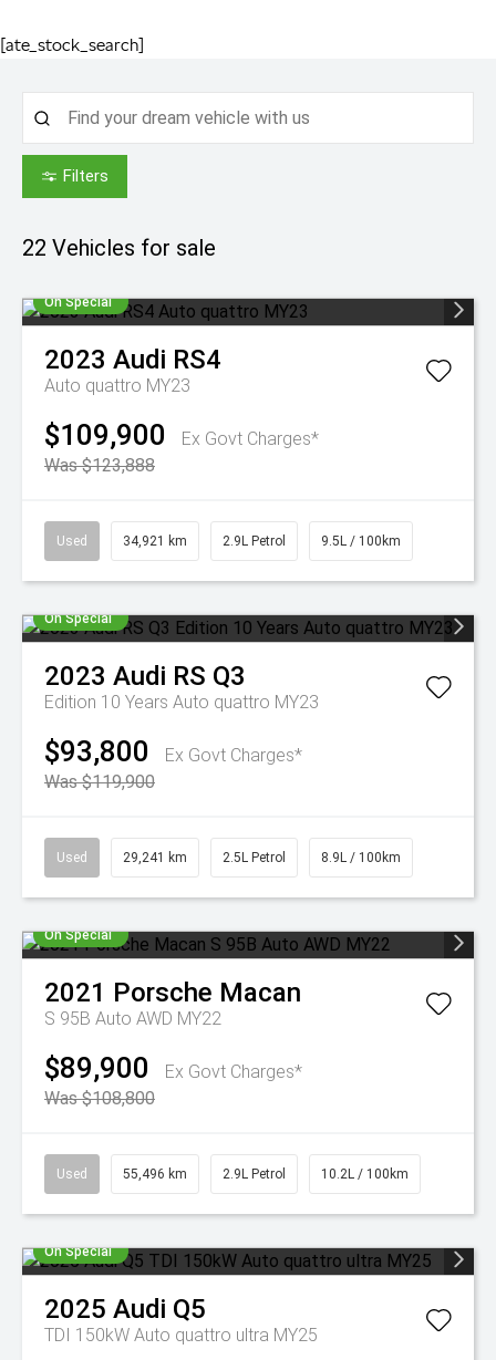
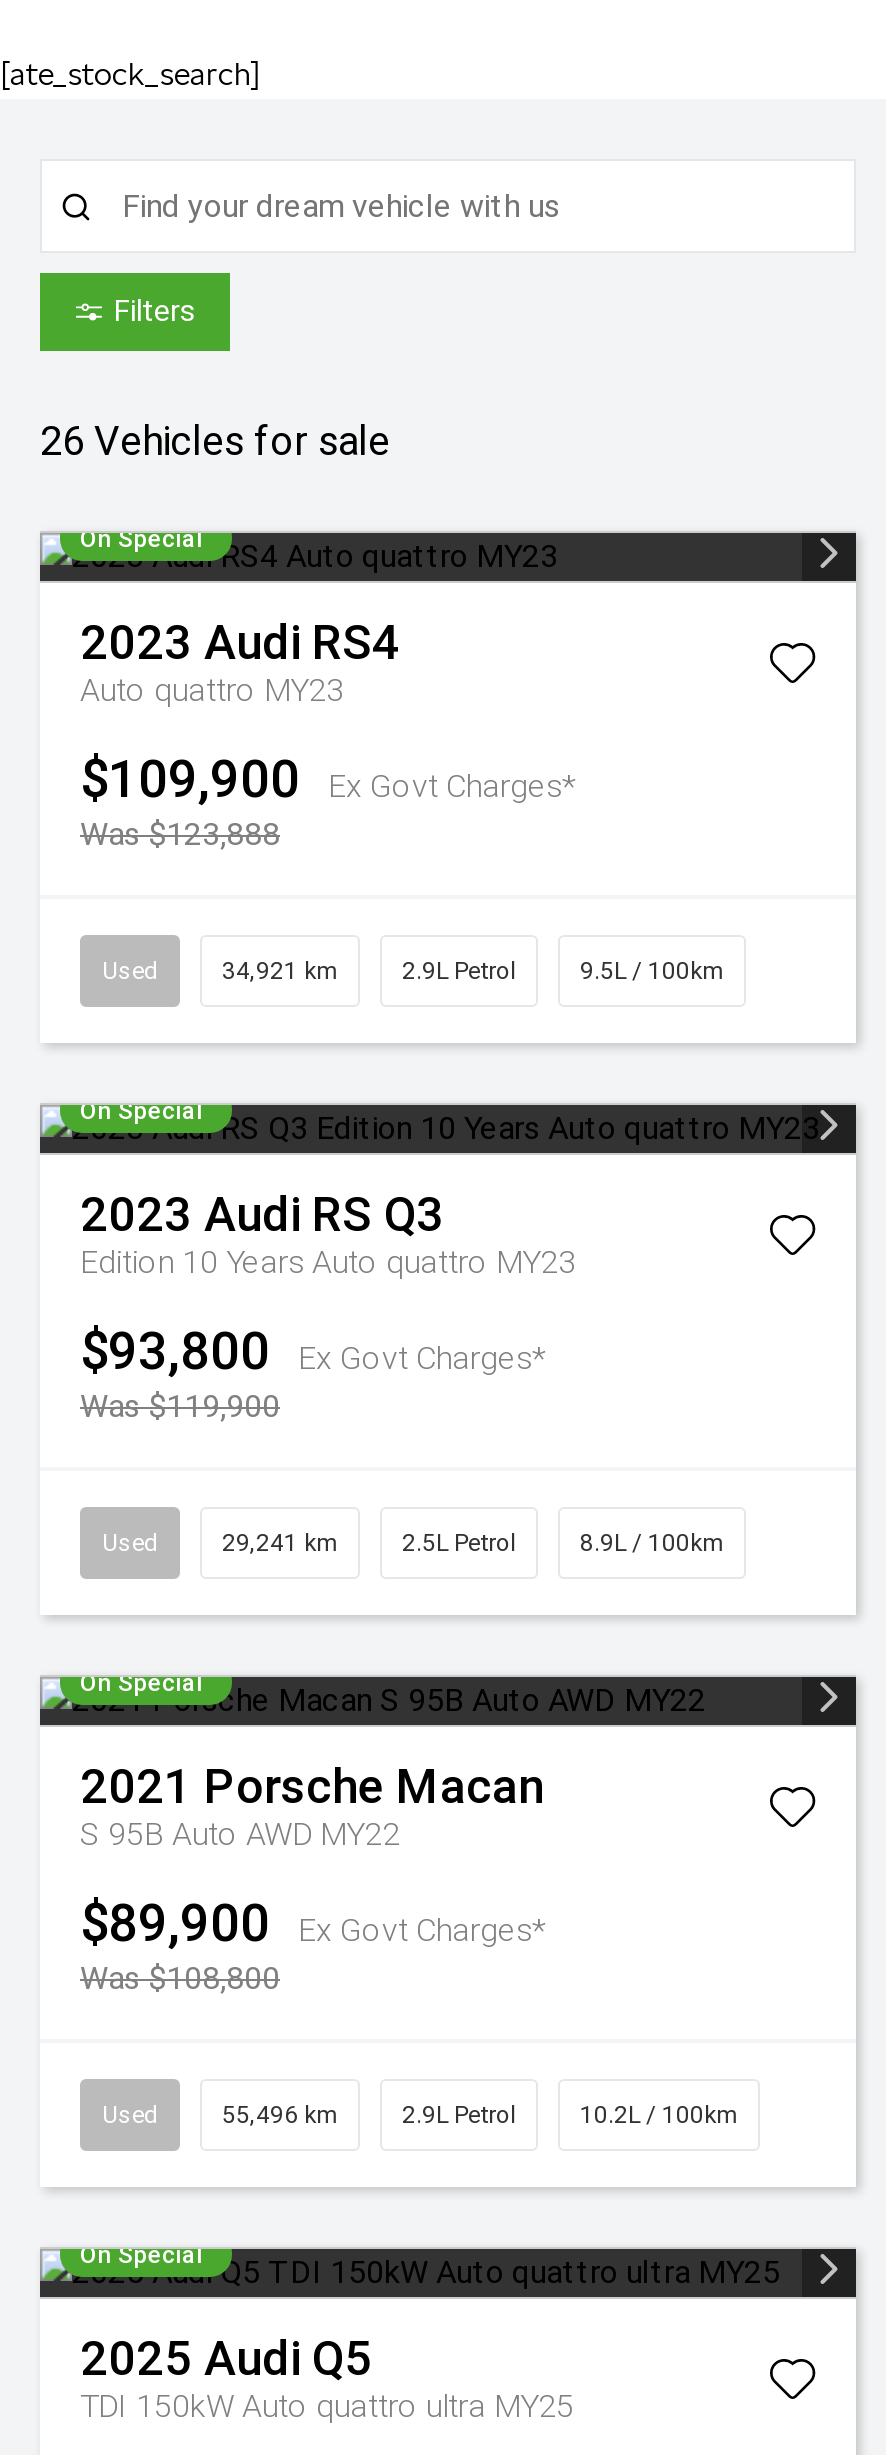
- 22 Vehicles for sale
+ 26 Vehicles for sale
